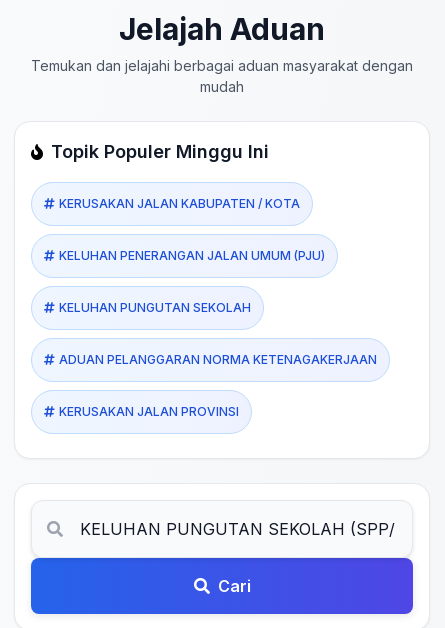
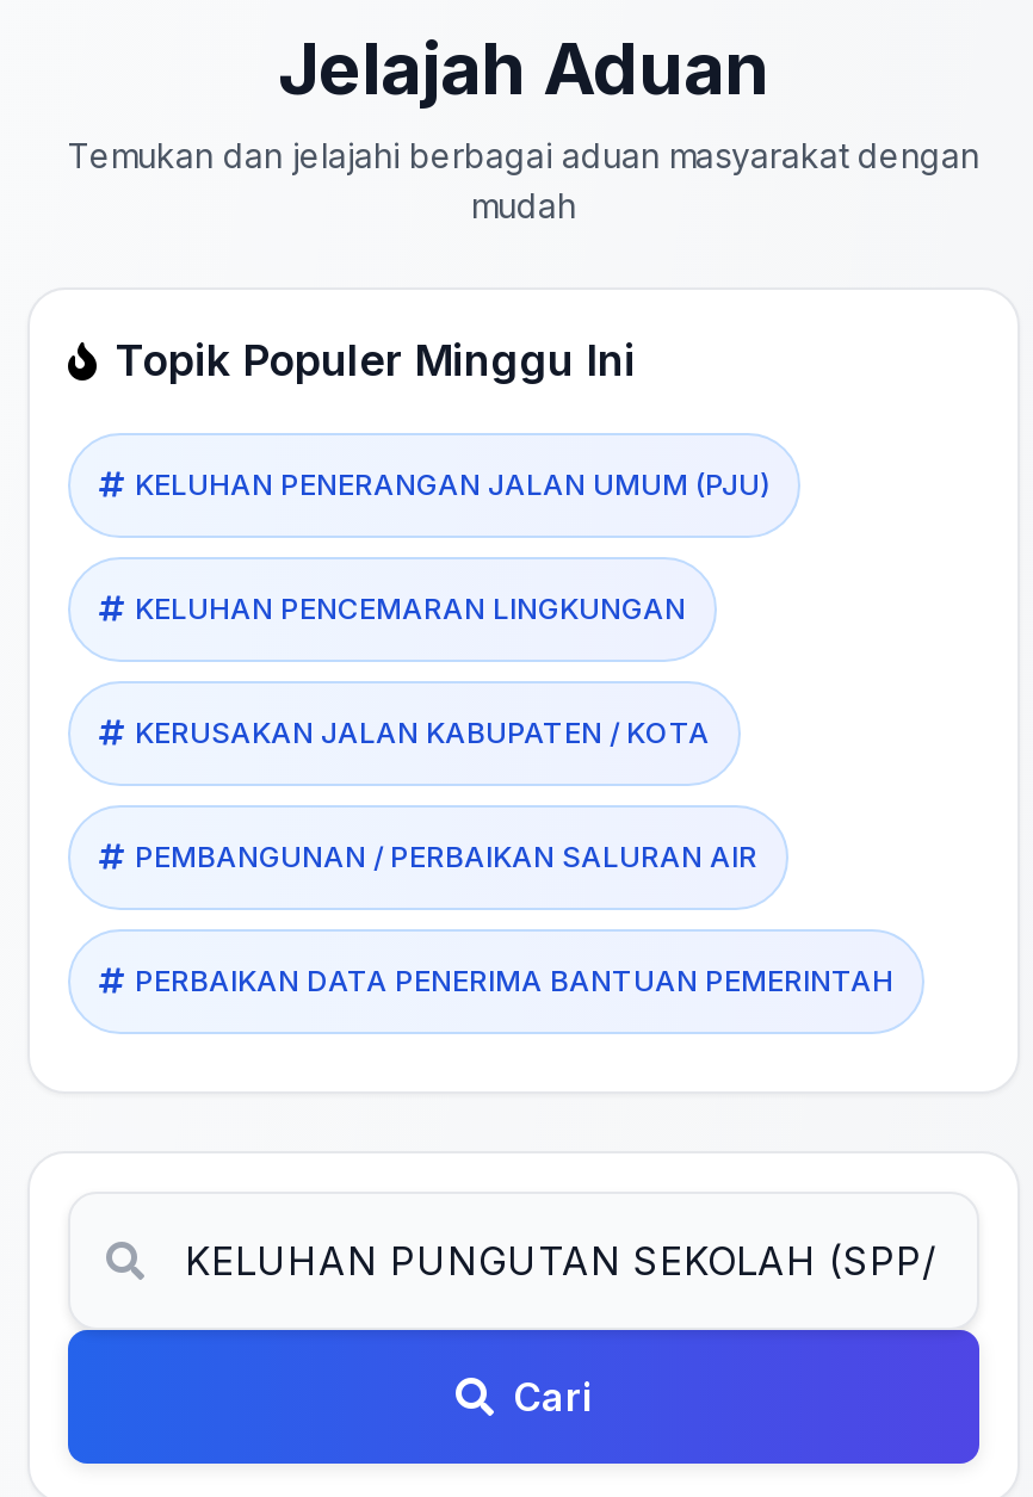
+ KELUHAN PENCEMARAN LINGKUNGAN

moved down: KERUSAKAN JALAN KABUPATEN / KOTA

moved up: KELUHAN PENERANGAN JALAN UMUM (PJU)

- KELUHAN PUNGUTAN SEKOLAH
- ADUAN PELANGGARAN NORMA KETENAGAKERJAAN
- KERUSAKAN JALAN PROVINSI
+ PEMBANGUNAN / PERBAIKAN SALURAN AIR
+ PERBAIKAN DATA PENERIMA BANTUAN PEMERINTAH
